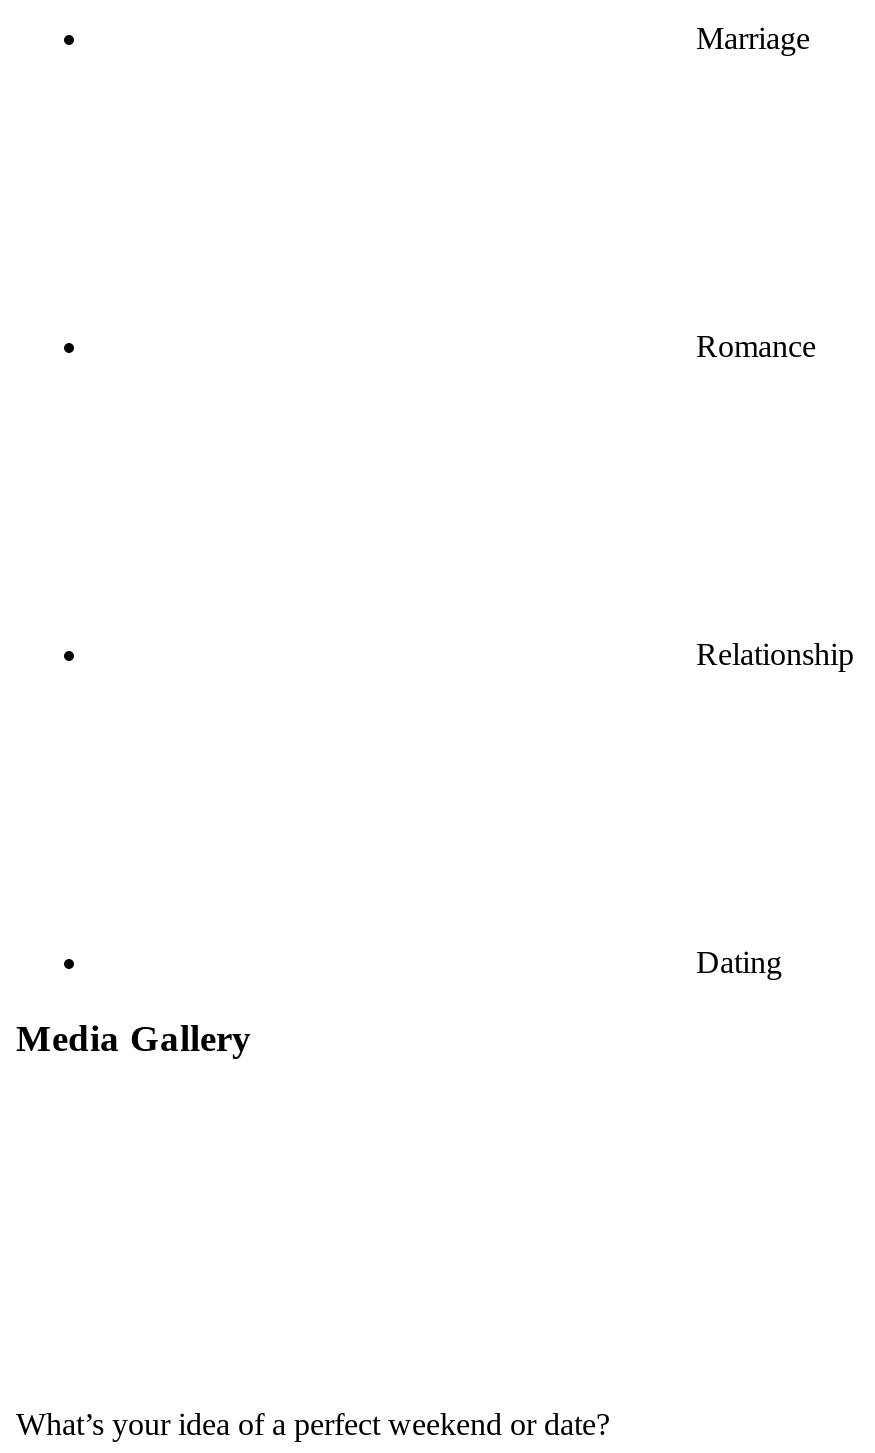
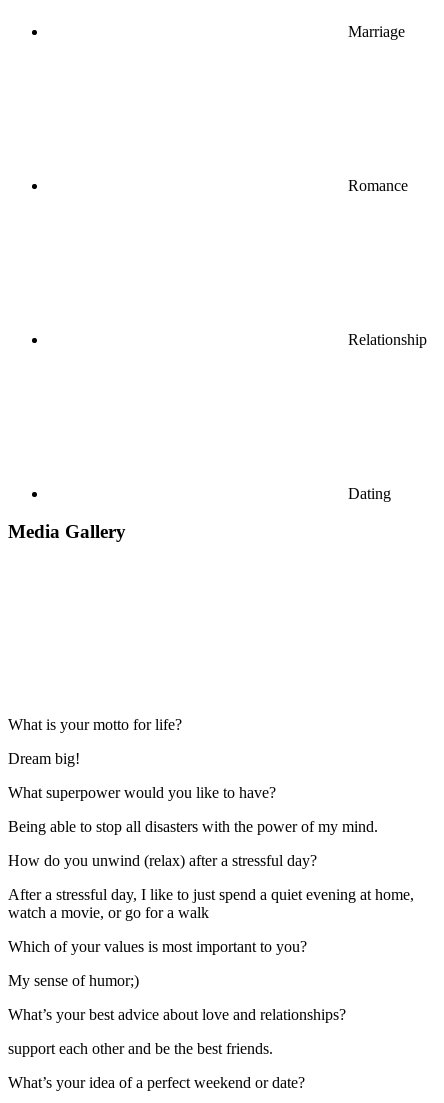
+ What is your motto for life?
+ Dream big!
+ What superpower would you like to have?
+ Being able to stop all disasters with the power of my mind.
+ How do you unwind (relax) after a stressful day?
+ After a stressful day, I like to just spend a quiet evening at home,
+ watch a movie, or go for a walk
+ Which of your values is most important to you?
+ My sense of humor;)
+ What’s your best advice about love and relationships?
+ support each other and be the best friends.
